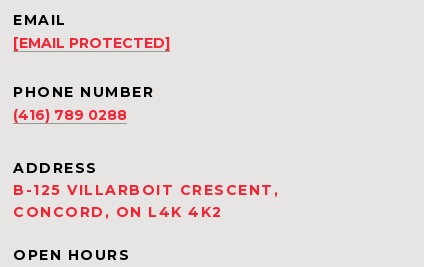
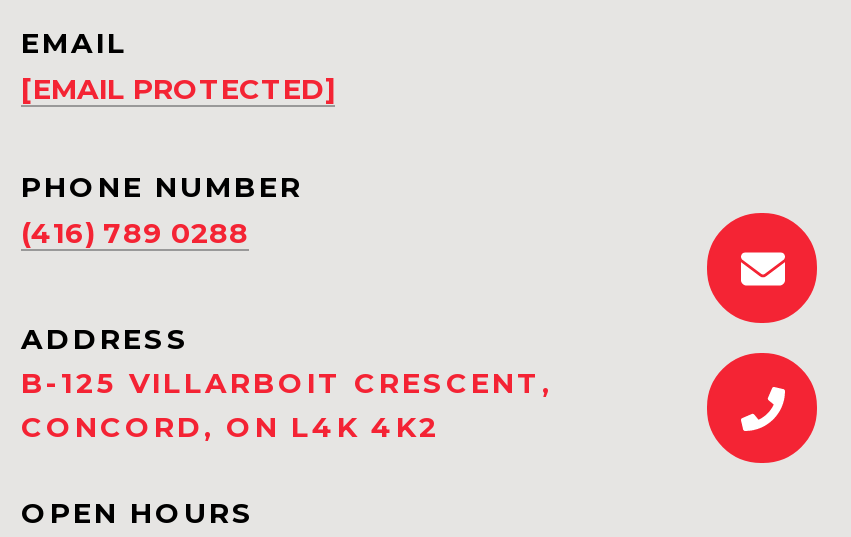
+ [image]

+ [image]
